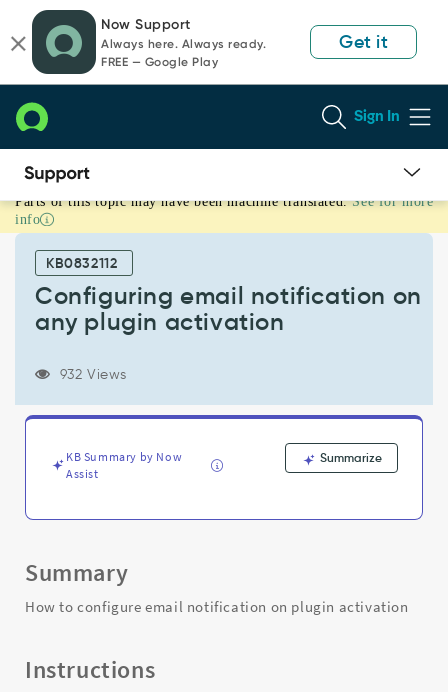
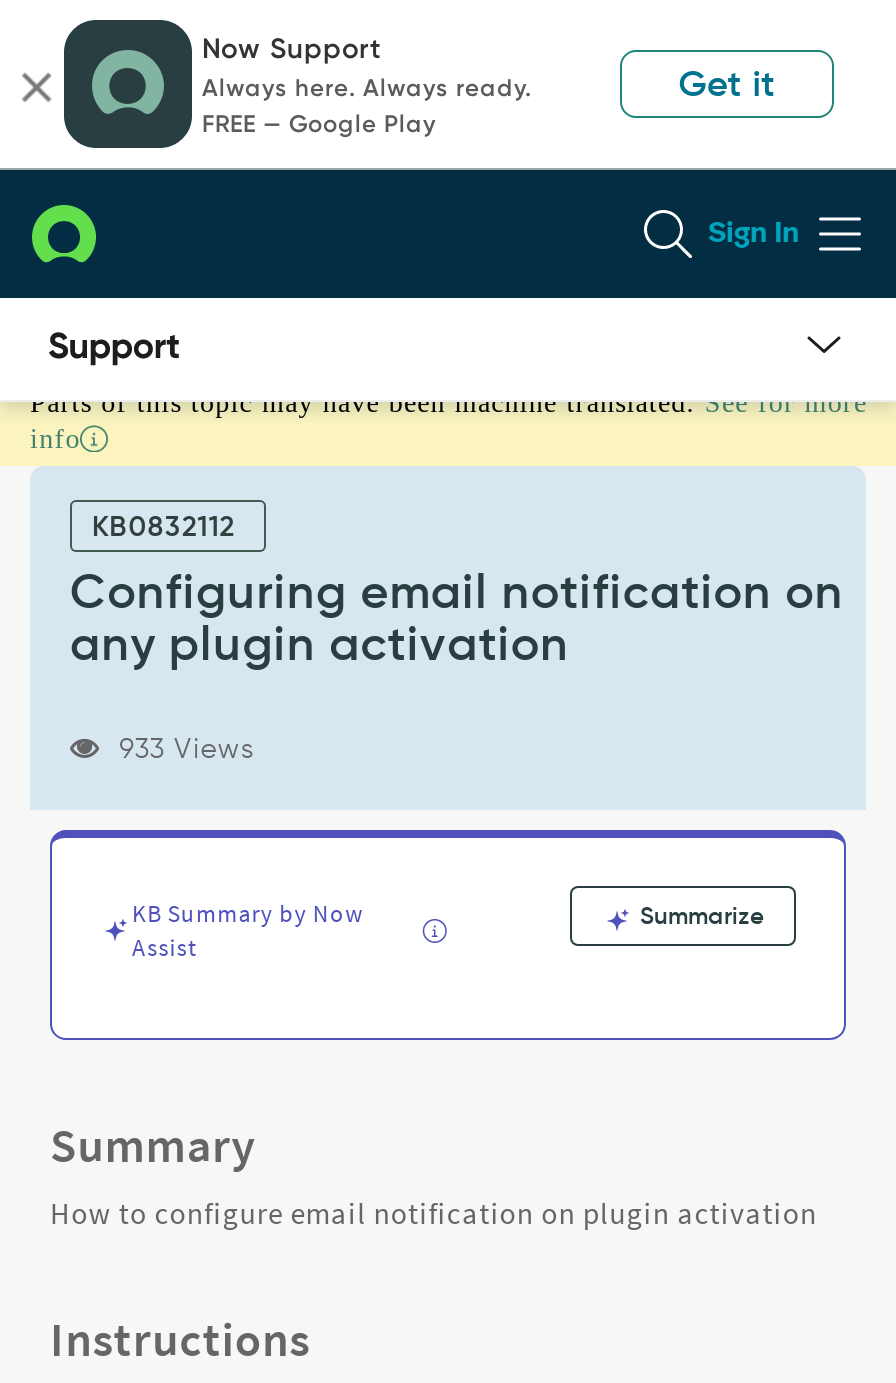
- 932 Views
+ 933 Views
